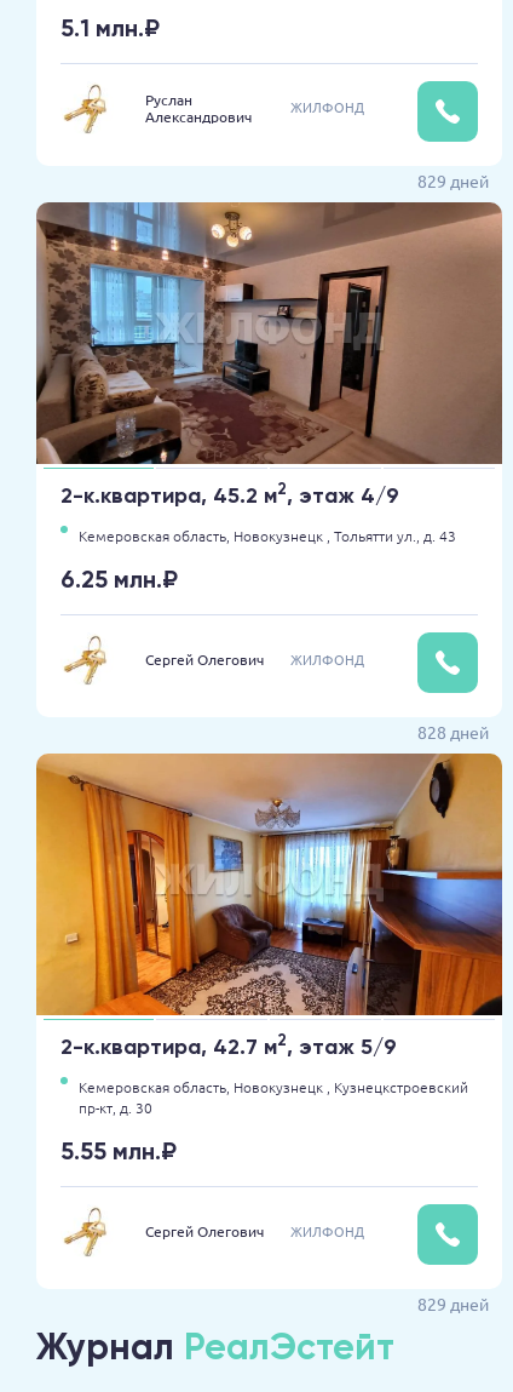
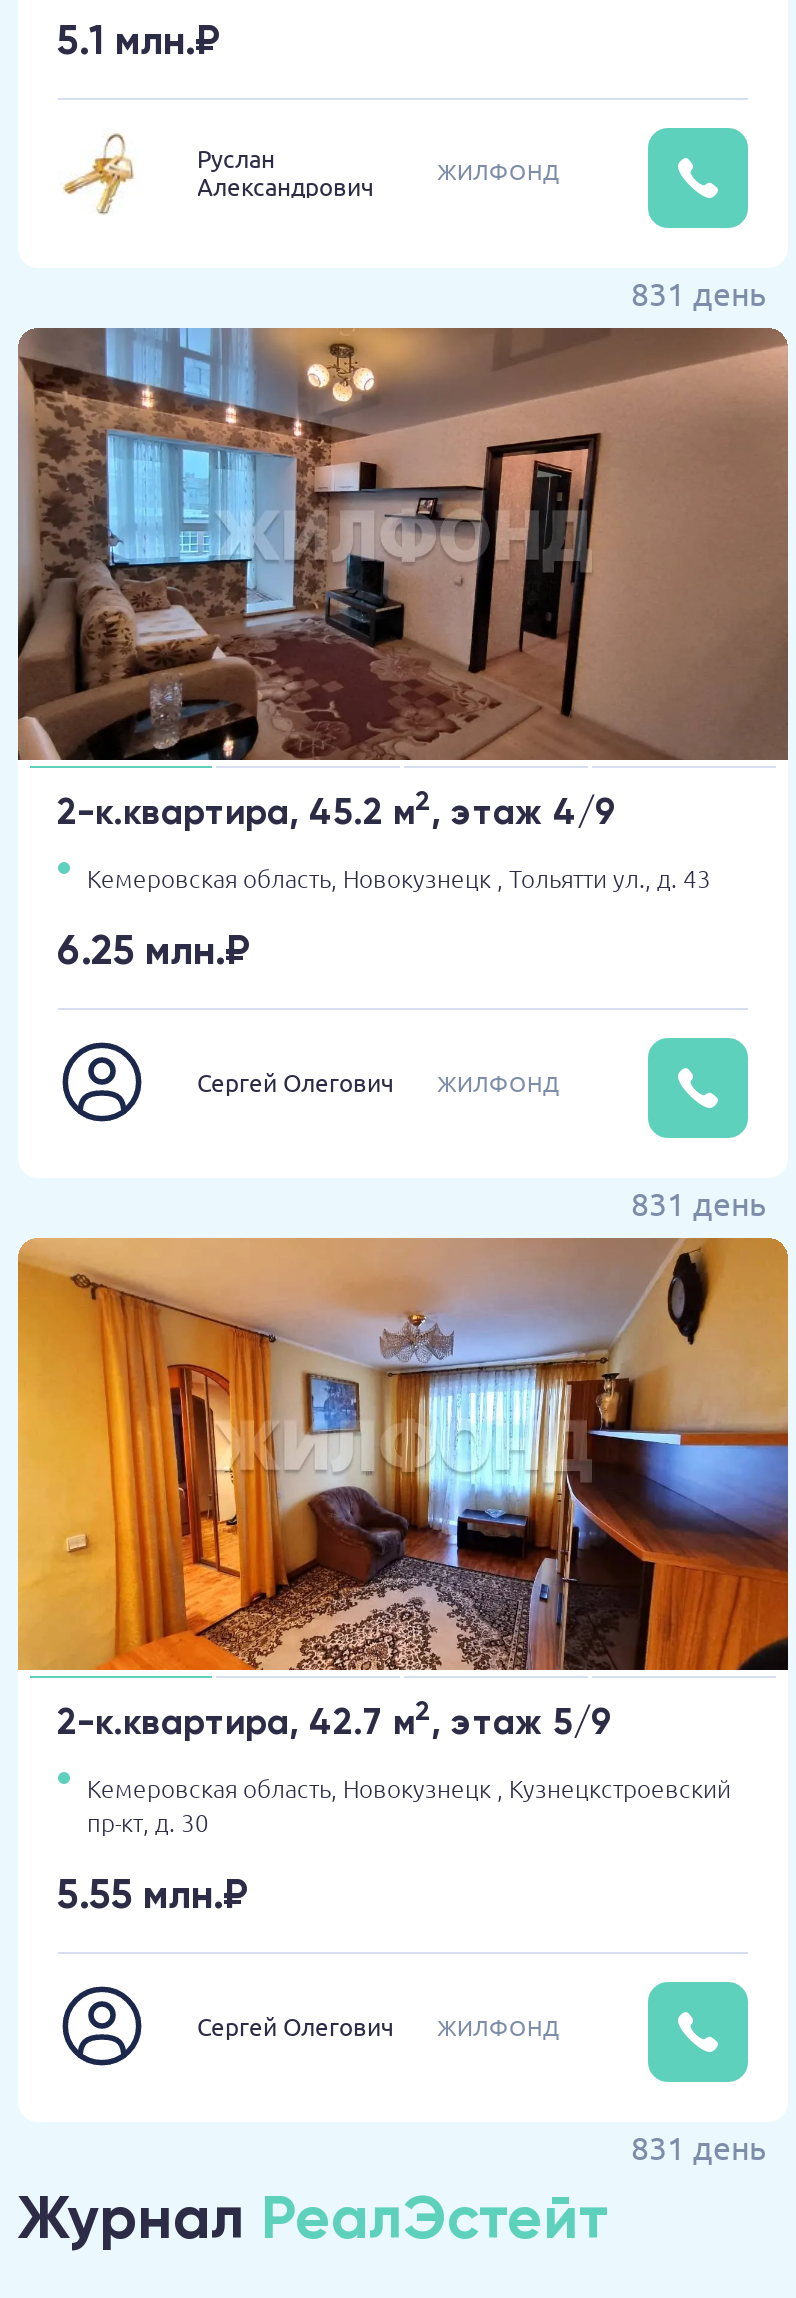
- 829 дней
+ 831 день

- [image]
+ [image]

- 828 дней
+ 831 день

- [image]
+ [image]

- 829 дней
+ 831 день
